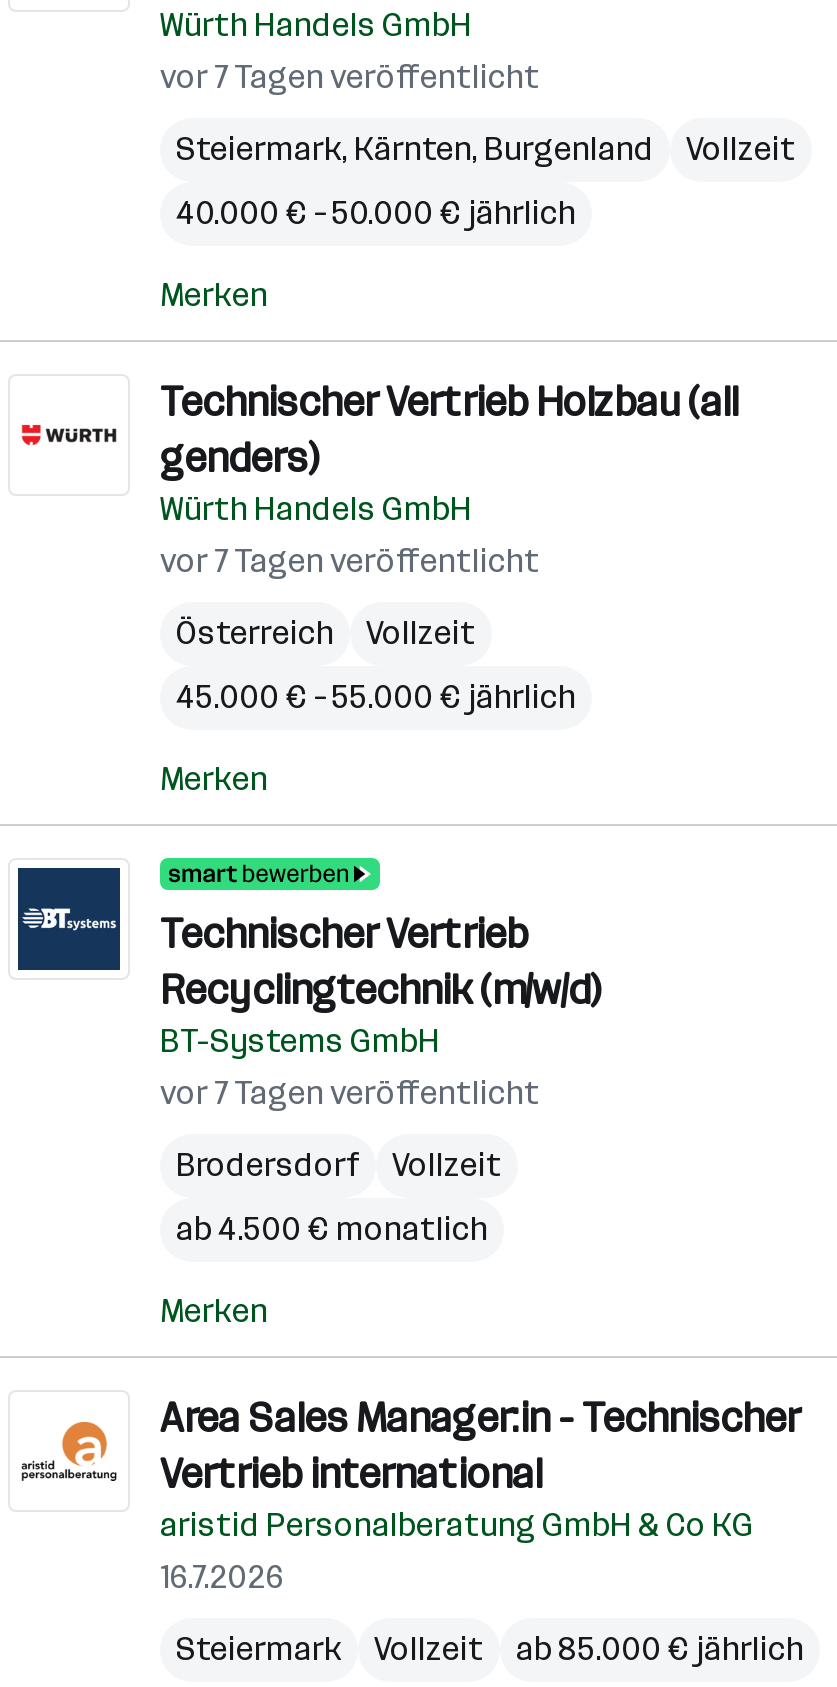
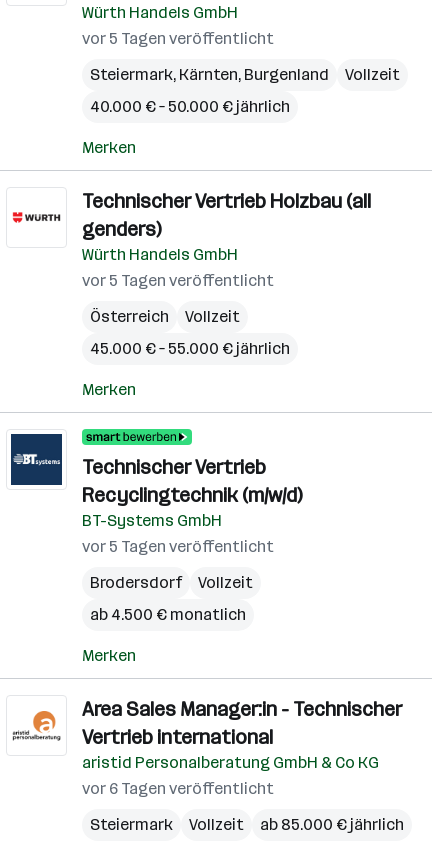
- vor 7 Tagen veröffentlicht
+ vor 5 Tagen veröffentlicht

- vor 7 Tagen veröffentlicht
+ vor 5 Tagen veröffentlicht

- vor 7 Tagen veröffentlicht
+ vor 5 Tagen veröffentlicht

- 16.7.2026
+ vor 6 Tagen veröffentlicht
